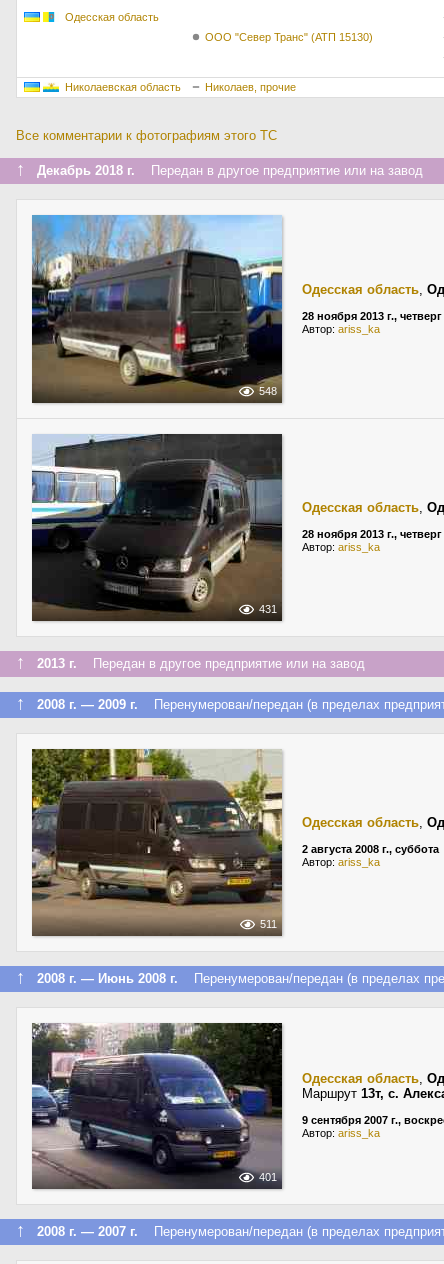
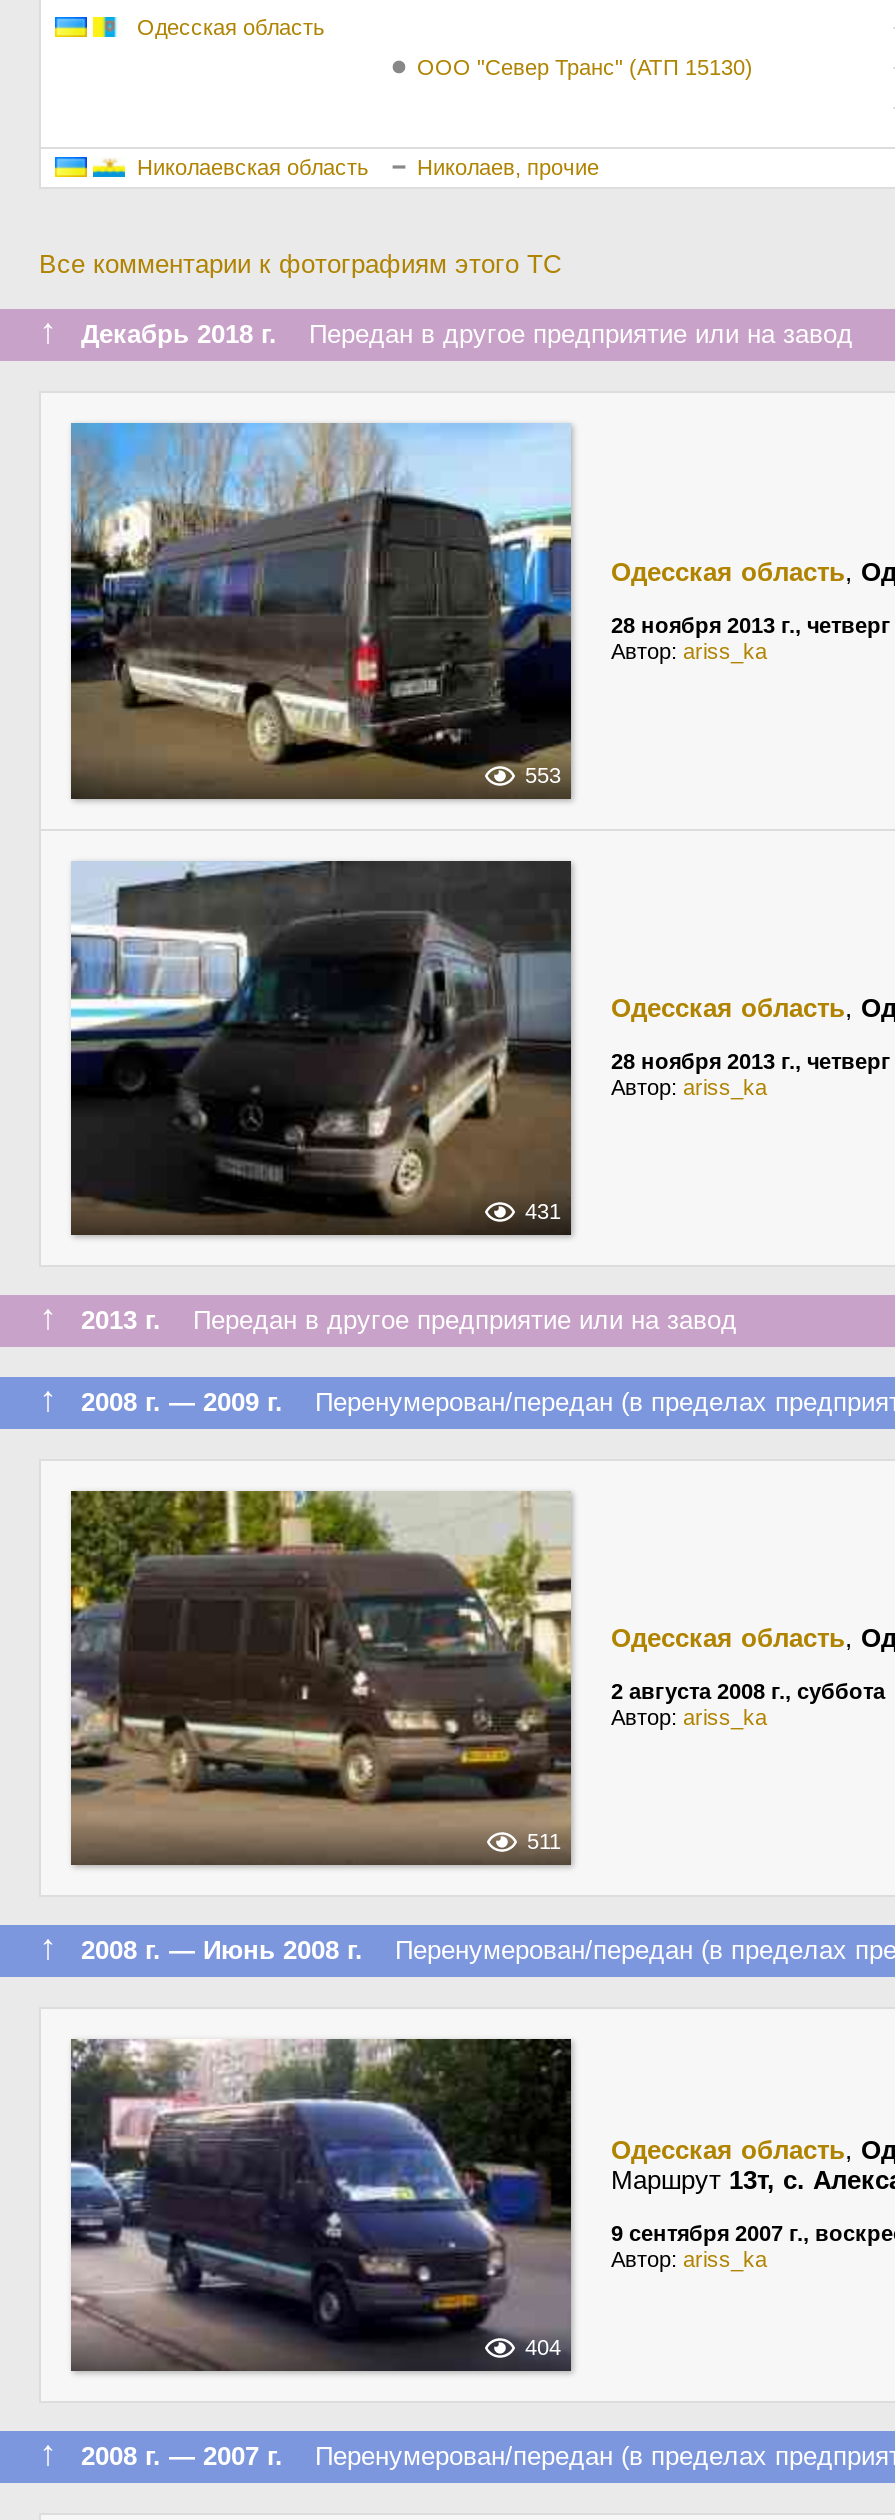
- 548
+ 553

- 401
+ 404
